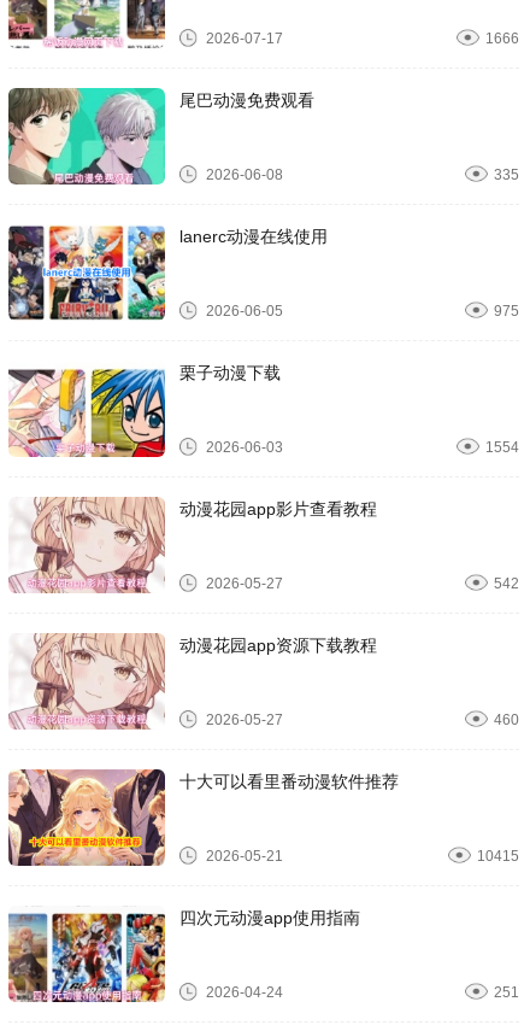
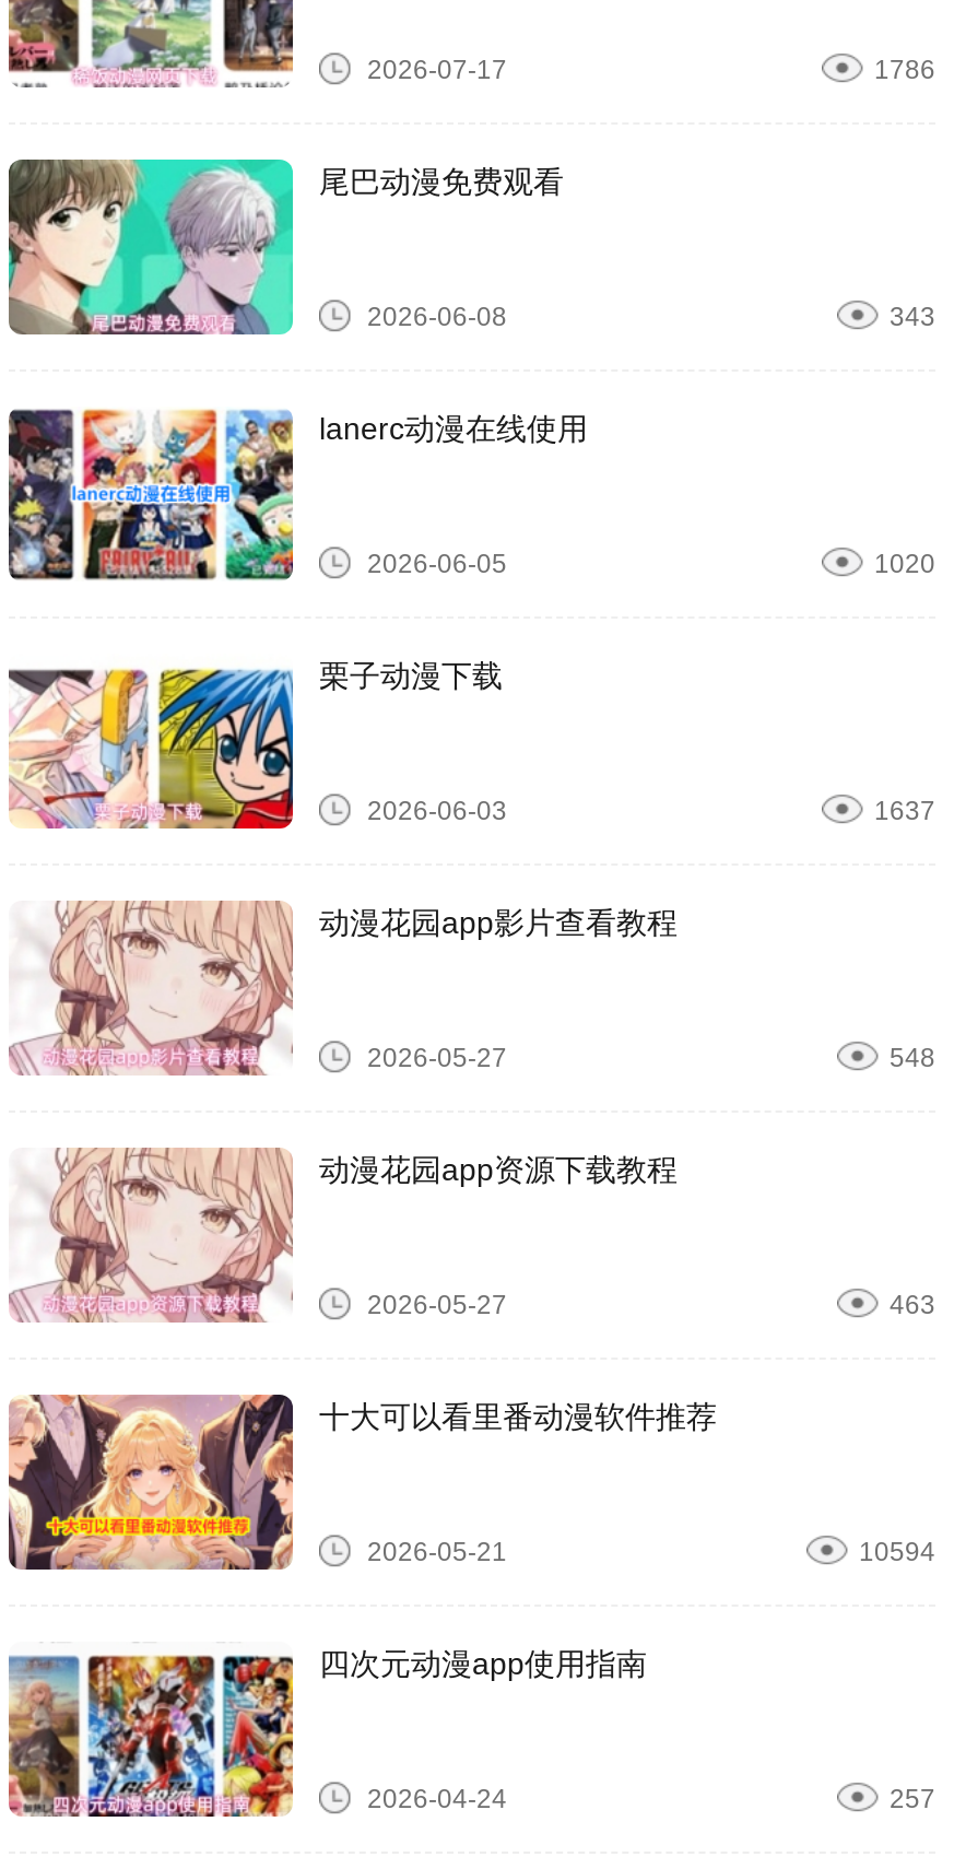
- 1666
+ 1786

- 335
+ 343

- 975
+ 1020

- 1554
+ 1637

- 542
+ 548

- 460
+ 463

- 10415
+ 10594

- 251
+ 257
